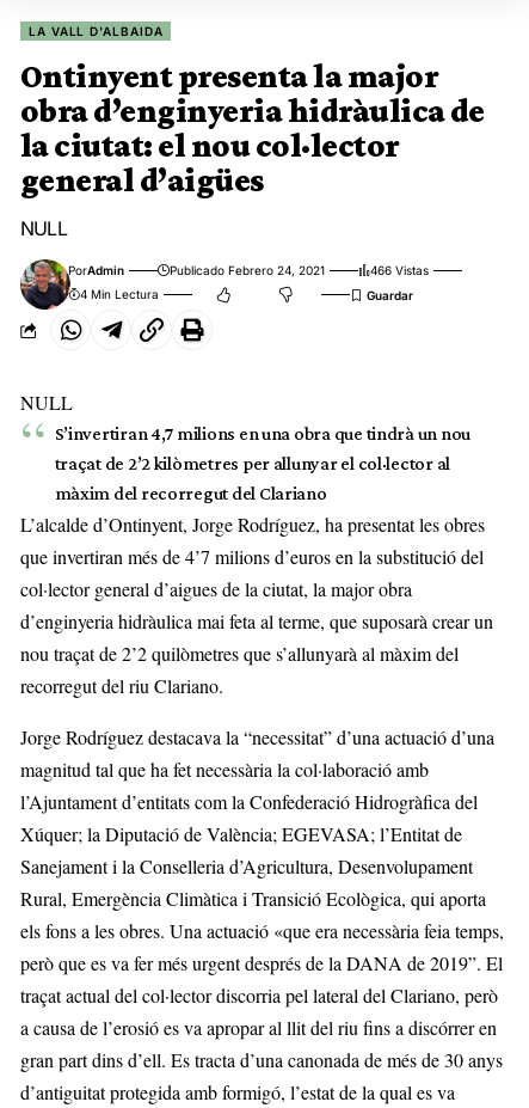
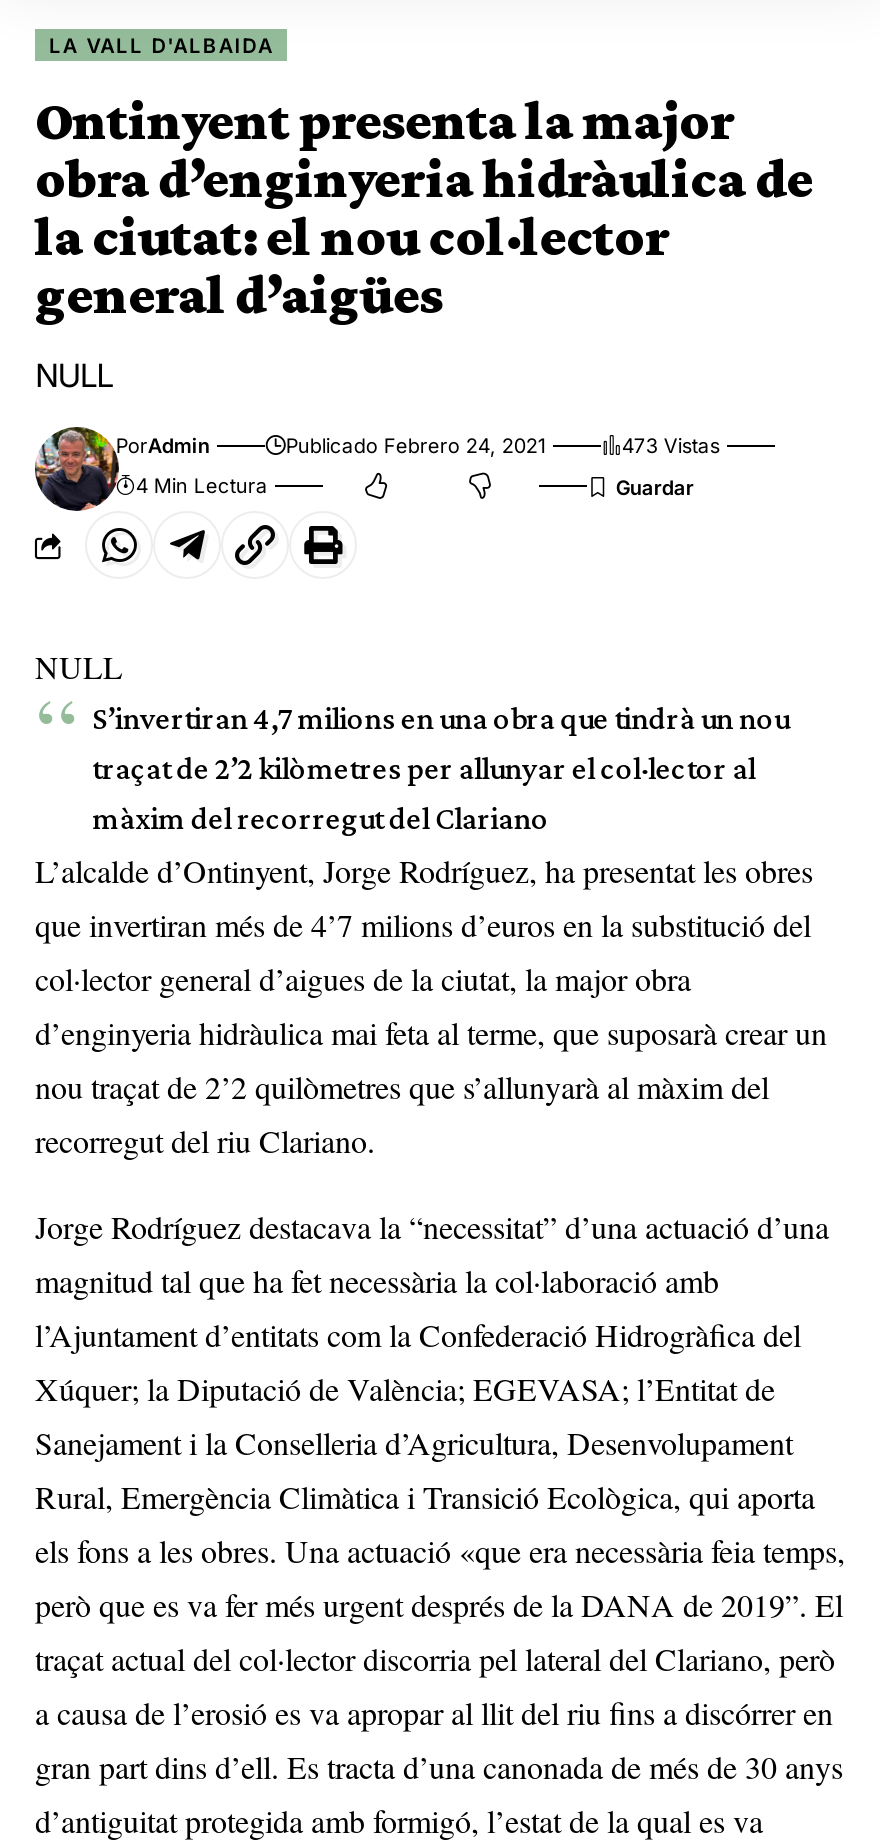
- 466 Vistas
+ 473 Vistas
